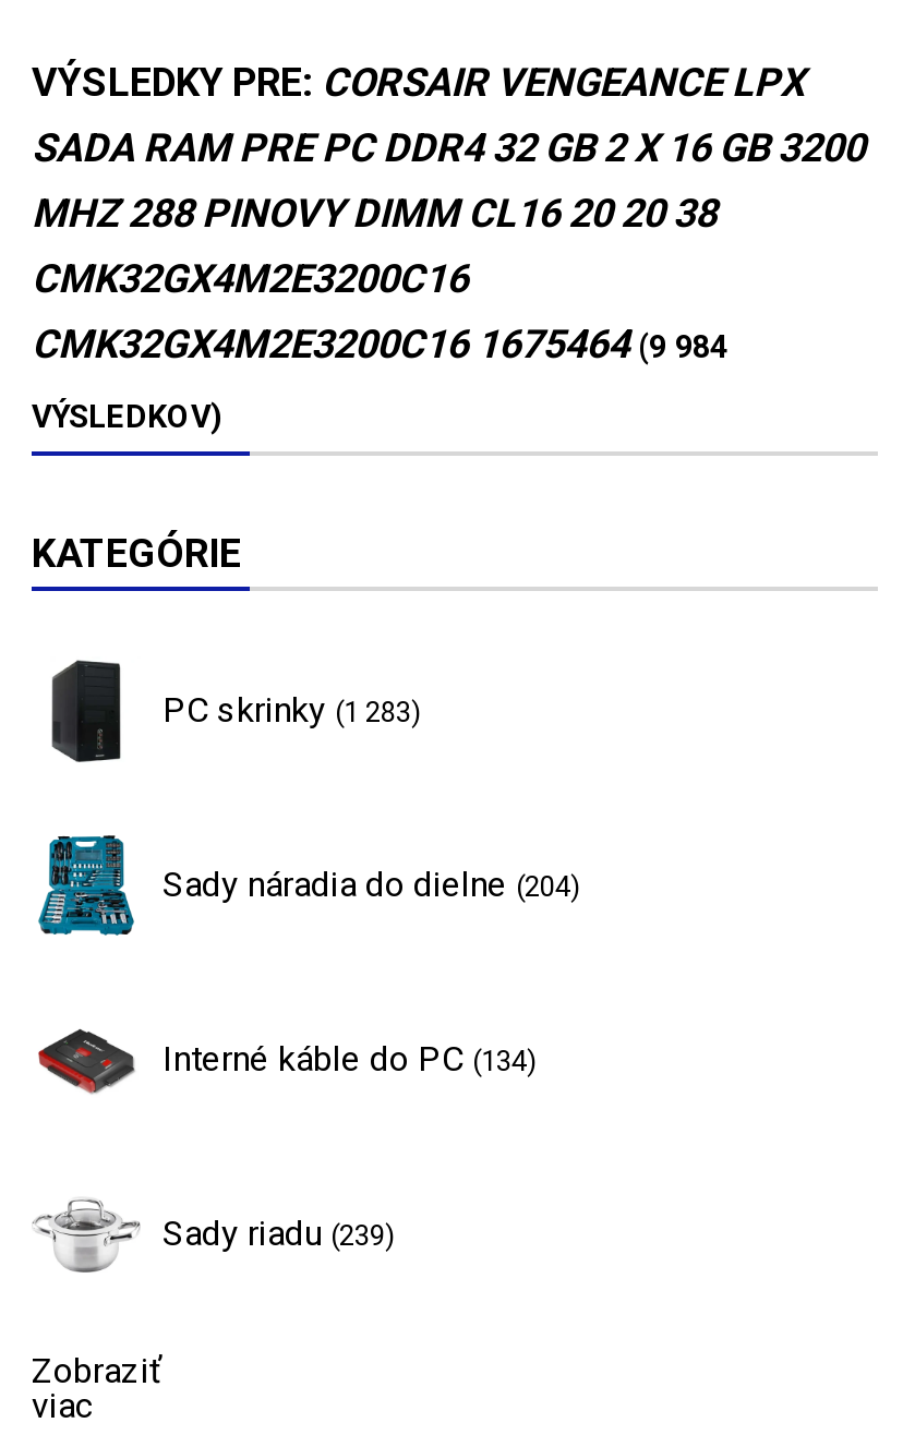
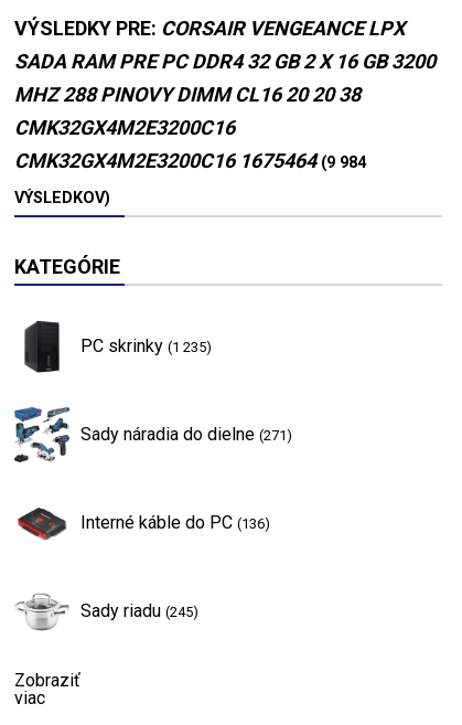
- PC skrinky (1 283)
+ PC skrinky (1 235)

- [image]
- Sady náradia do dielne (204)
+ [image]
+ Sady náradia do dielne (271)

- Interné káble do PC (134)
+ Interné káble do PC (136)

- Sady riadu (239)
+ Sady riadu (245)
